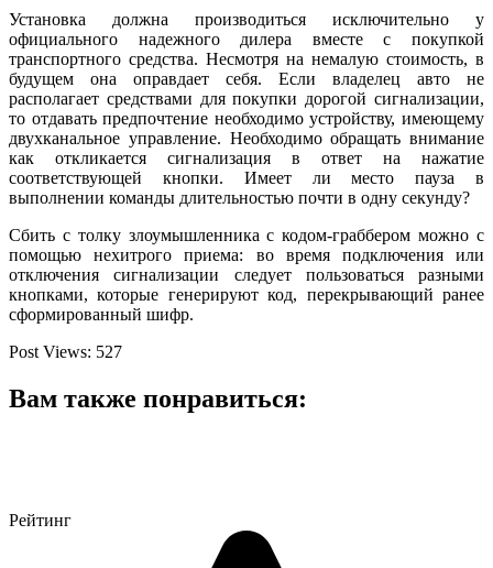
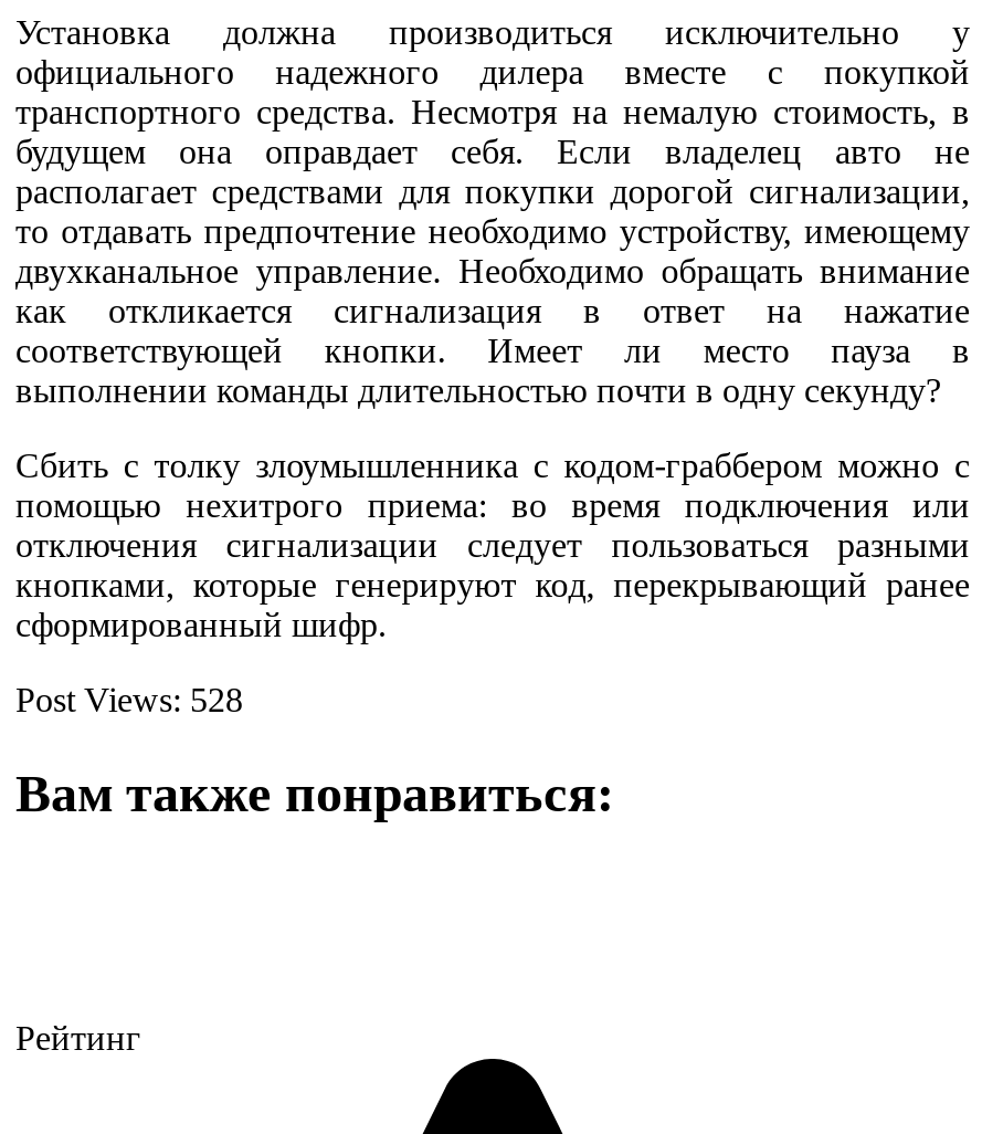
- Post Views: 527
+ Post Views: 528
